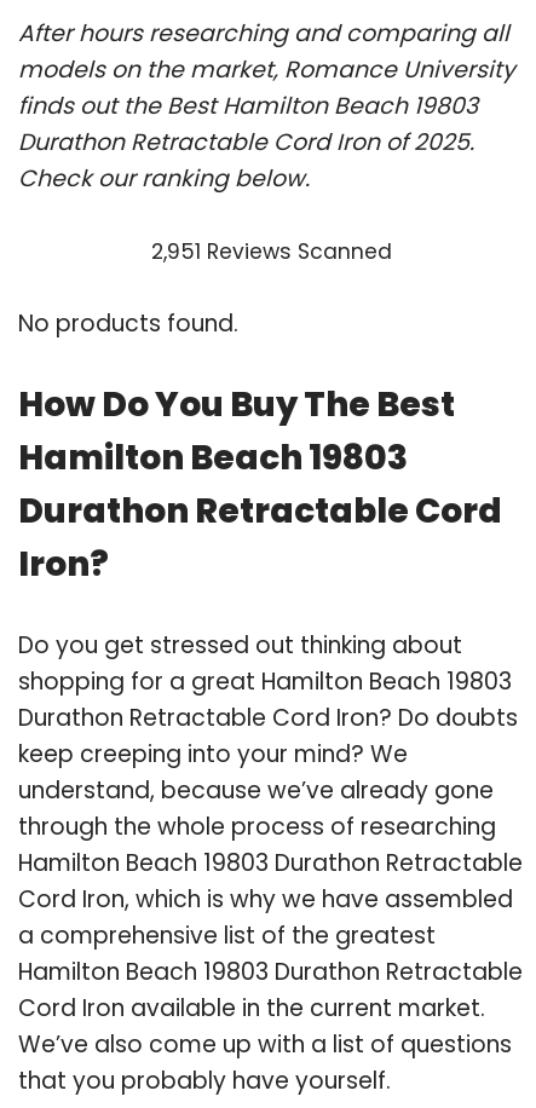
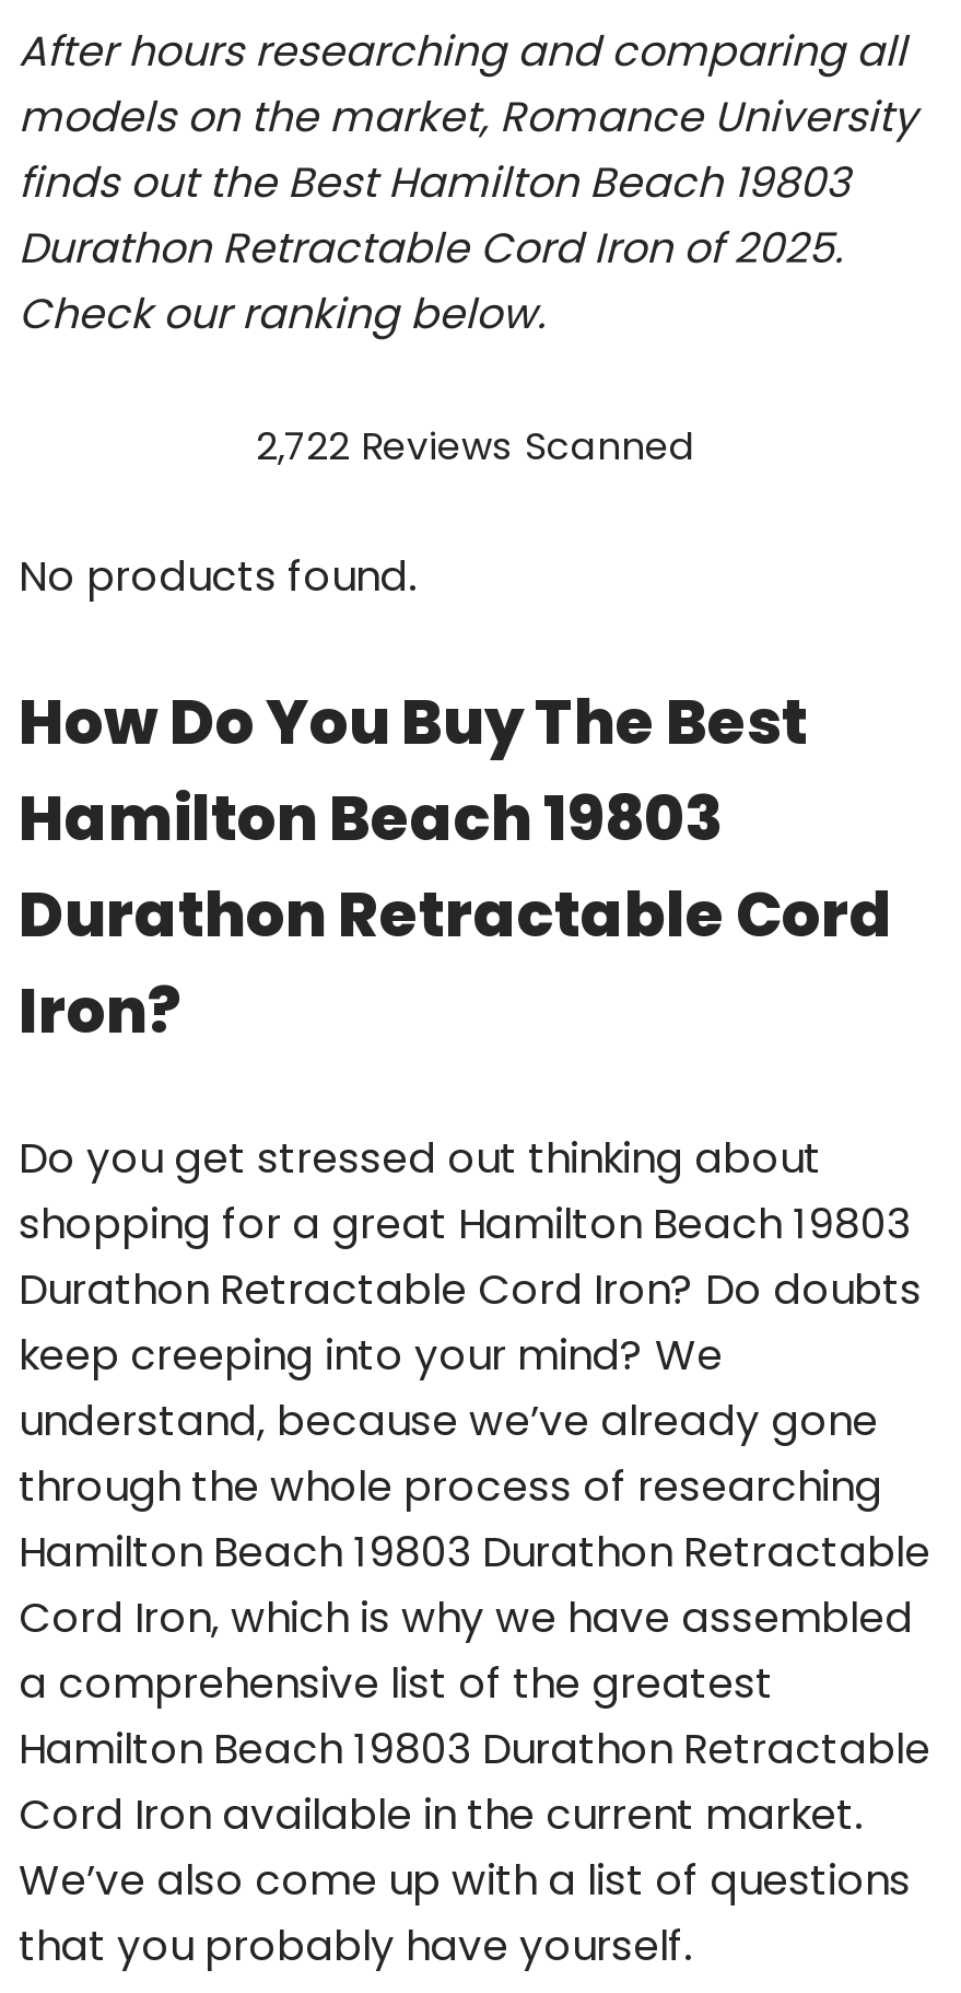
- 2,951 Reviews Scanned
+ 2,722 Reviews Scanned
